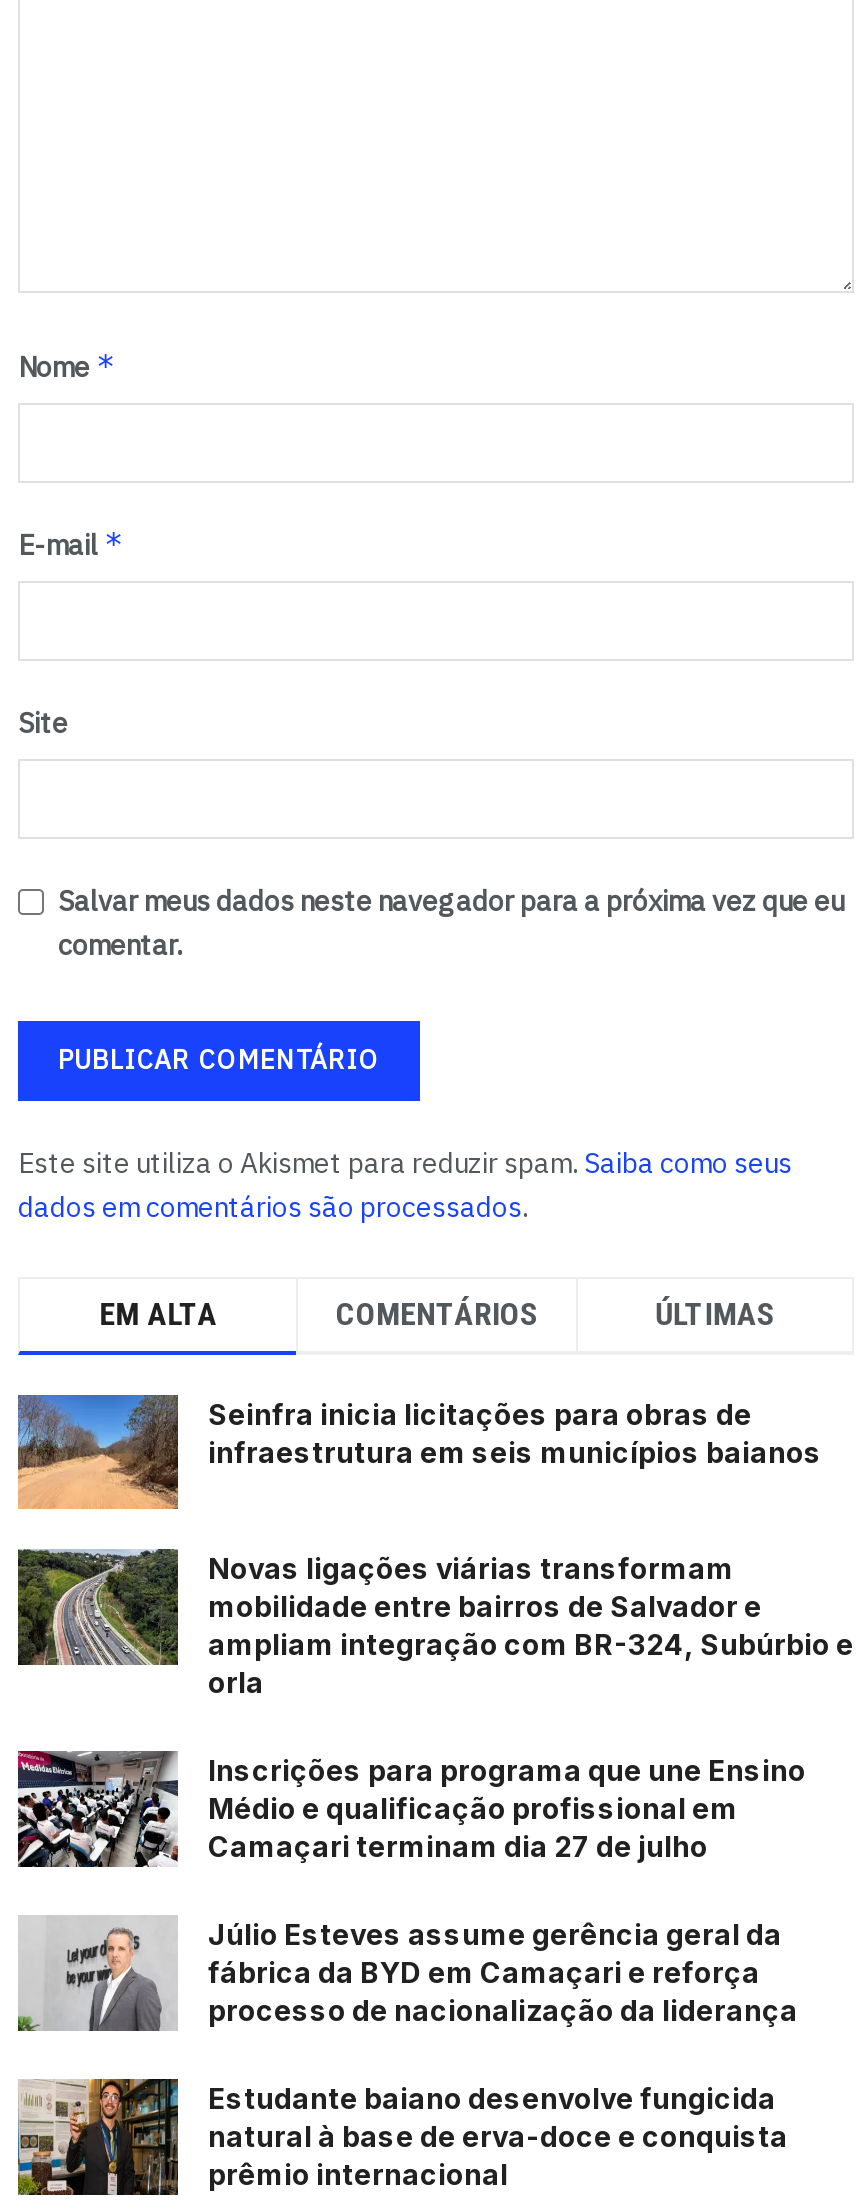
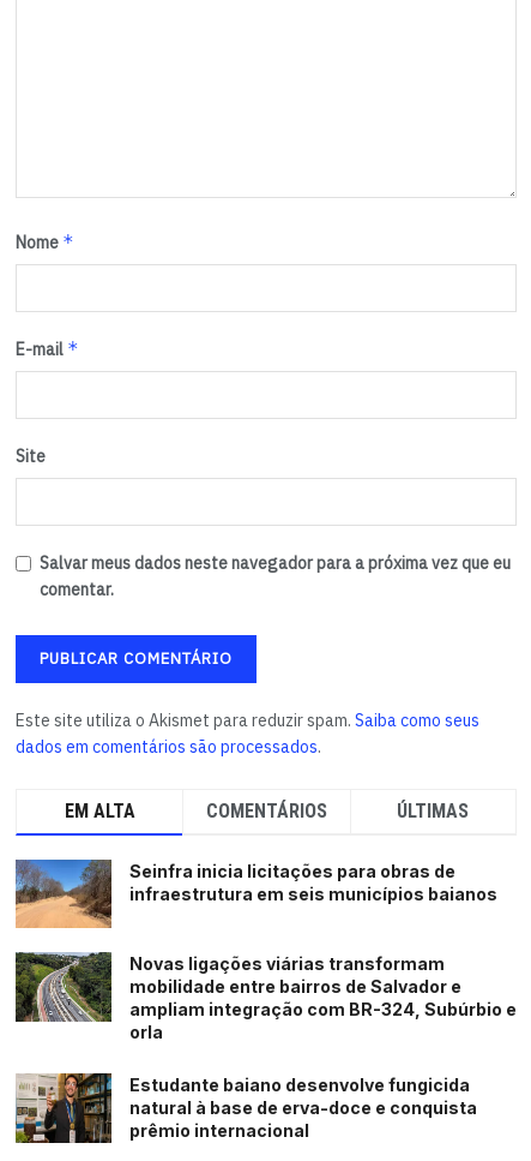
moved down: [image] | Nome * | E-mail * | ... | ampliam integração com BR-324, Subúrbio e | orla

- [image]
- Inscrições para programa que une Ensino
- Médio e qualificação profissional em
- Camaçari terminam dia 27 de julho
- Júlio Esteves assume gerência geral da
- fábrica da BYD em Camaçari e reforça
- processo de nacionalização da liderança

- [image]
